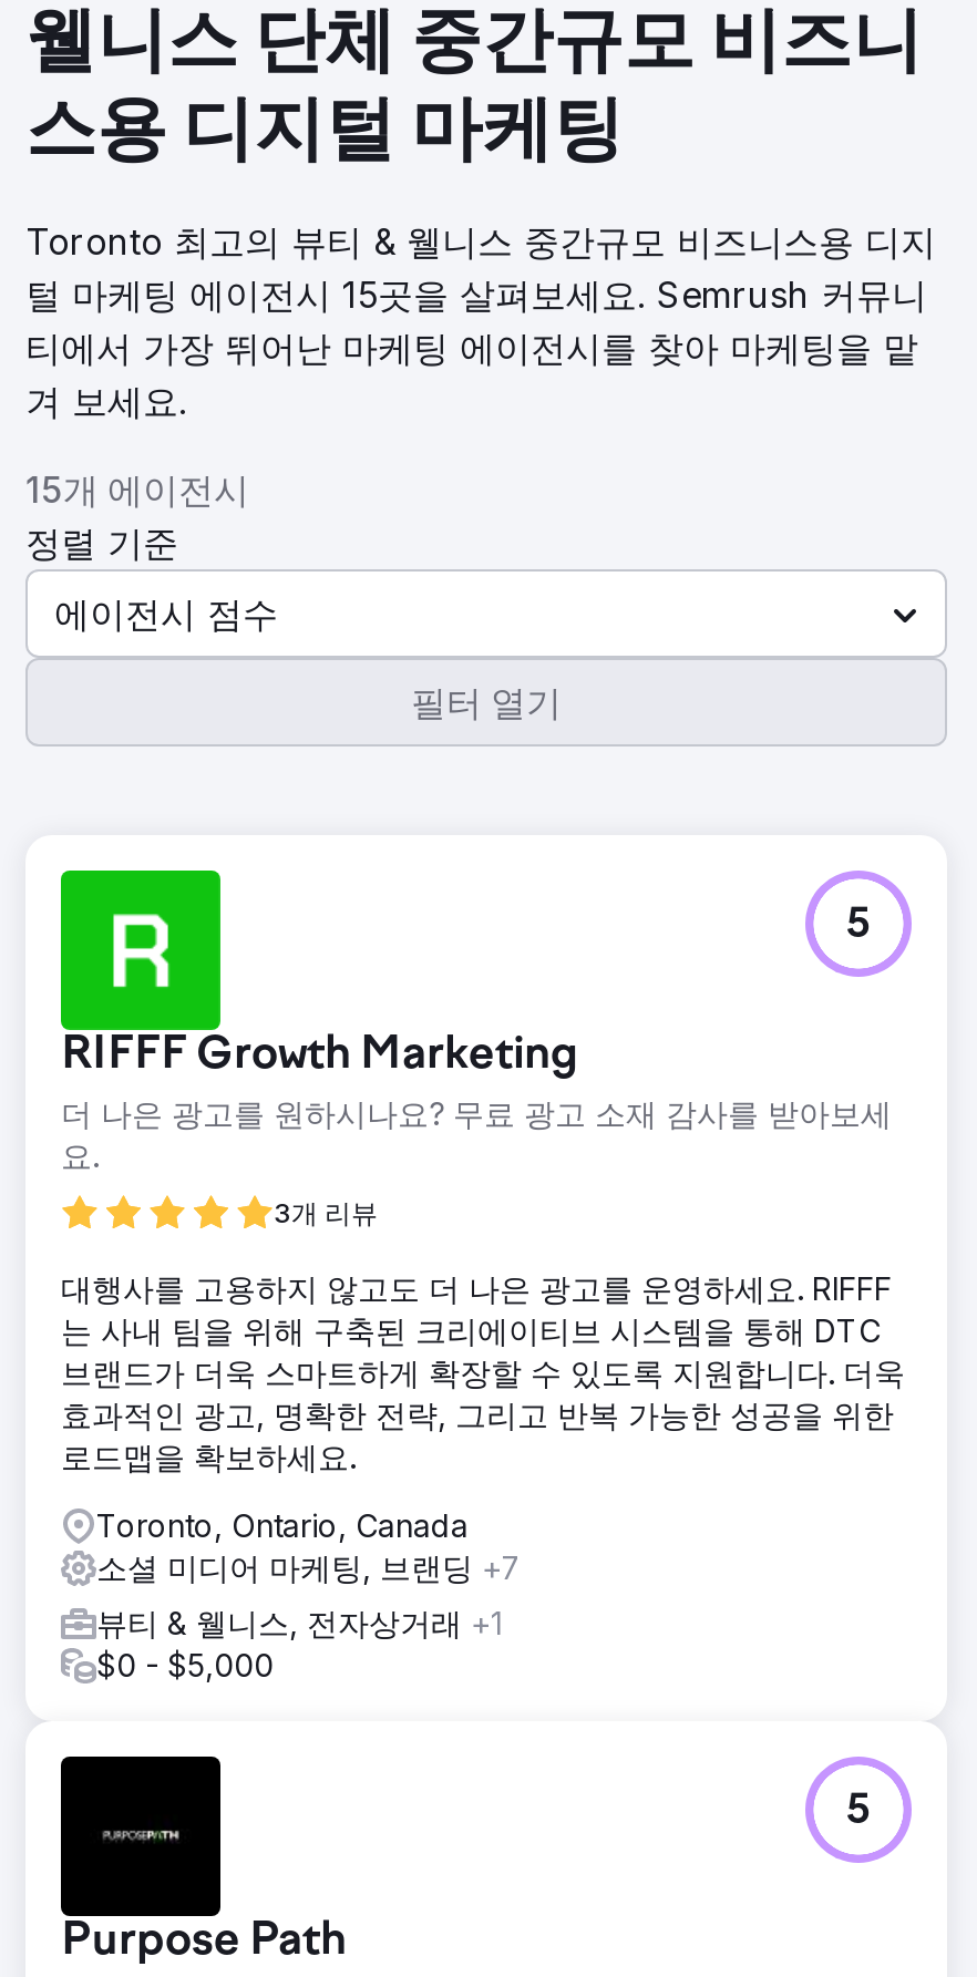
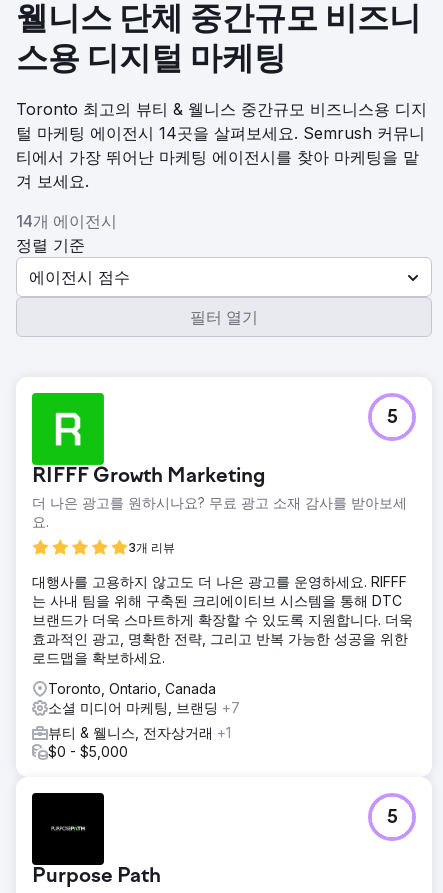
- 털 마케팅 에이전시 15곳을 살펴보세요. Semrush 커뮤니
+ 털 마케팅 에이전시 14곳을 살펴보세요. Semrush 커뮤니

- 15개 에이전시
+ 14개 에이전시
